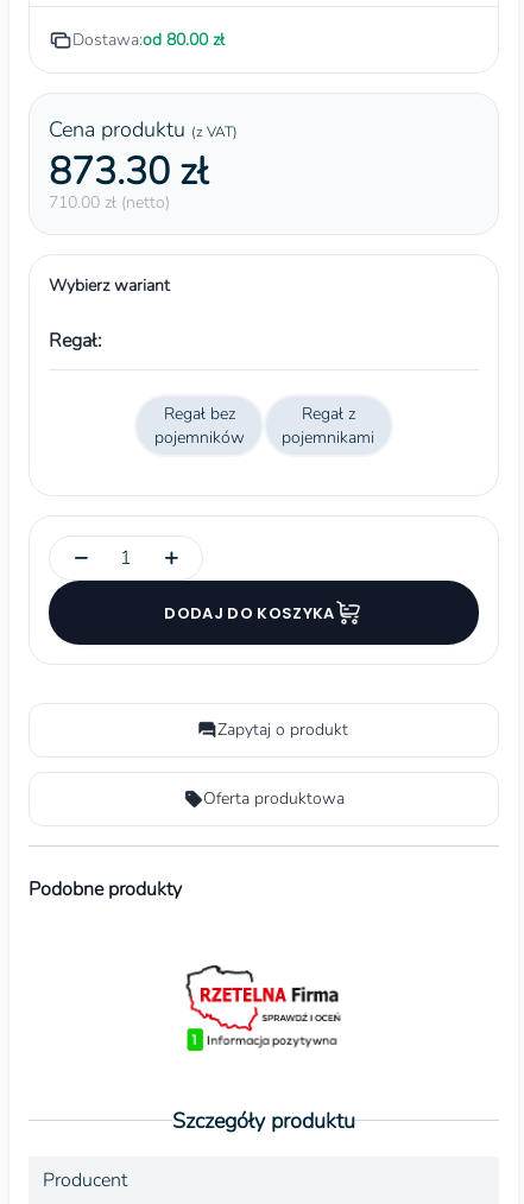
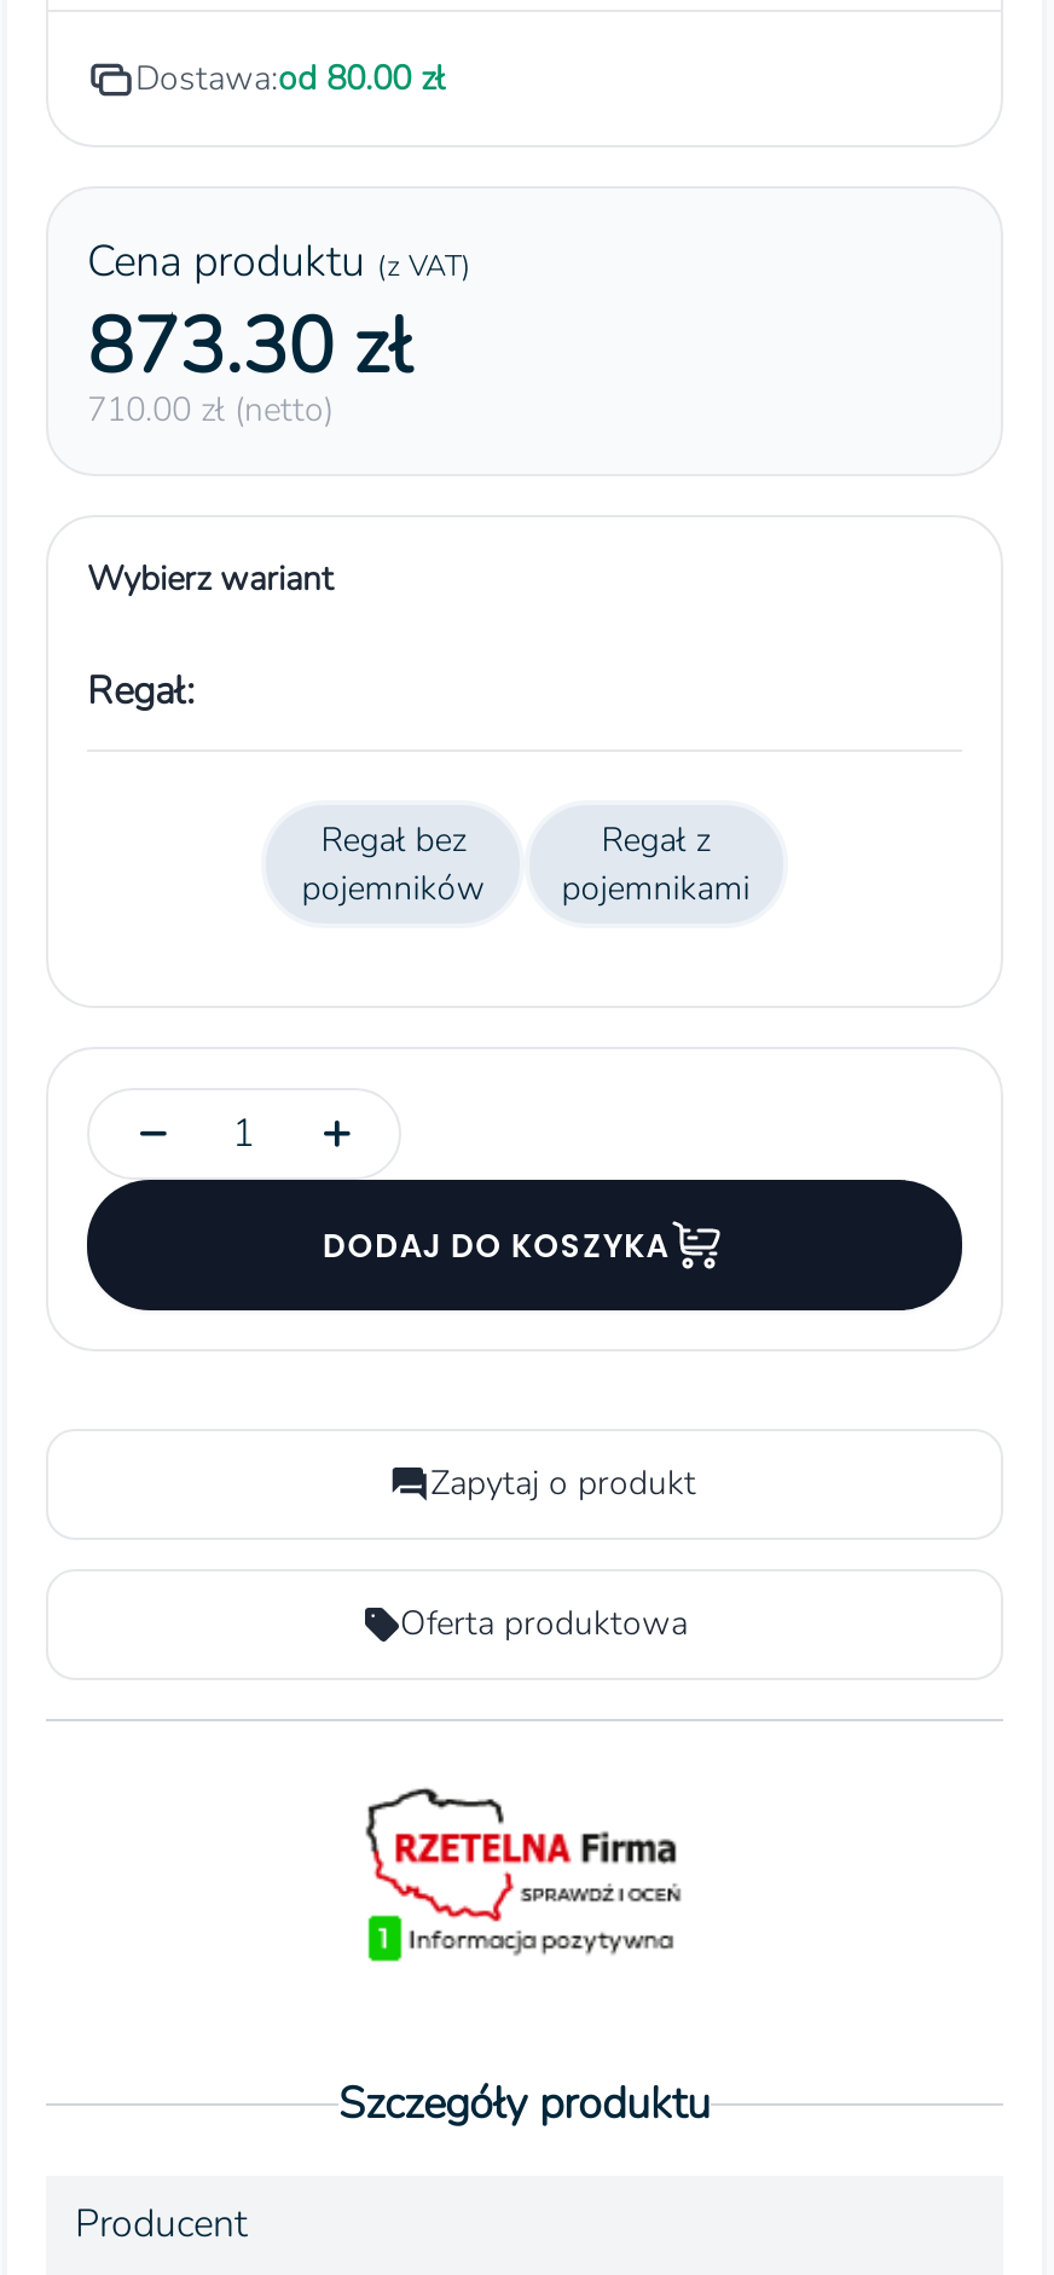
- Podobne produkty
